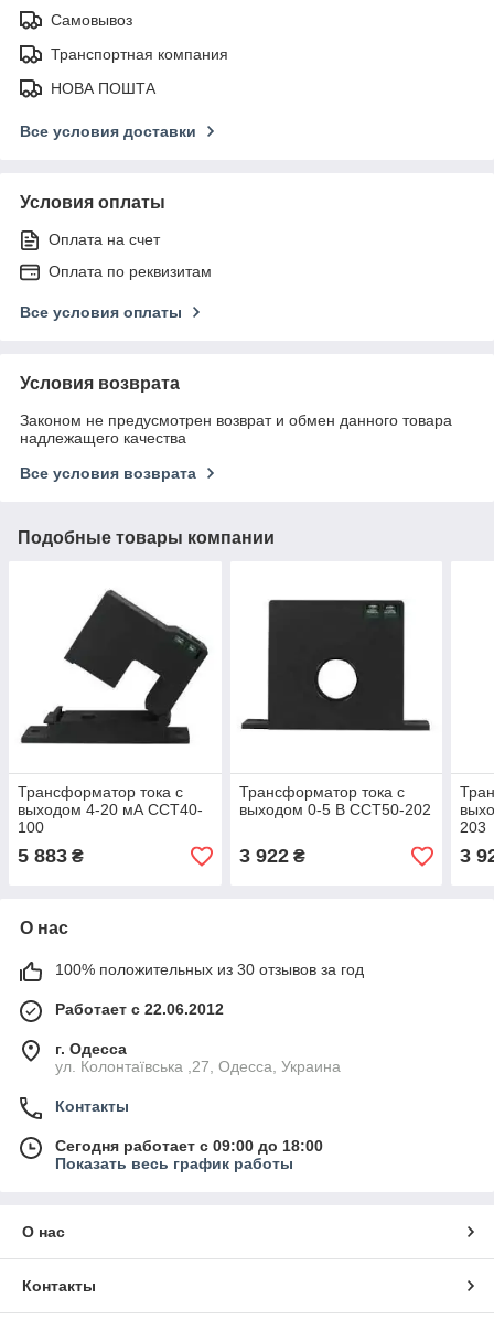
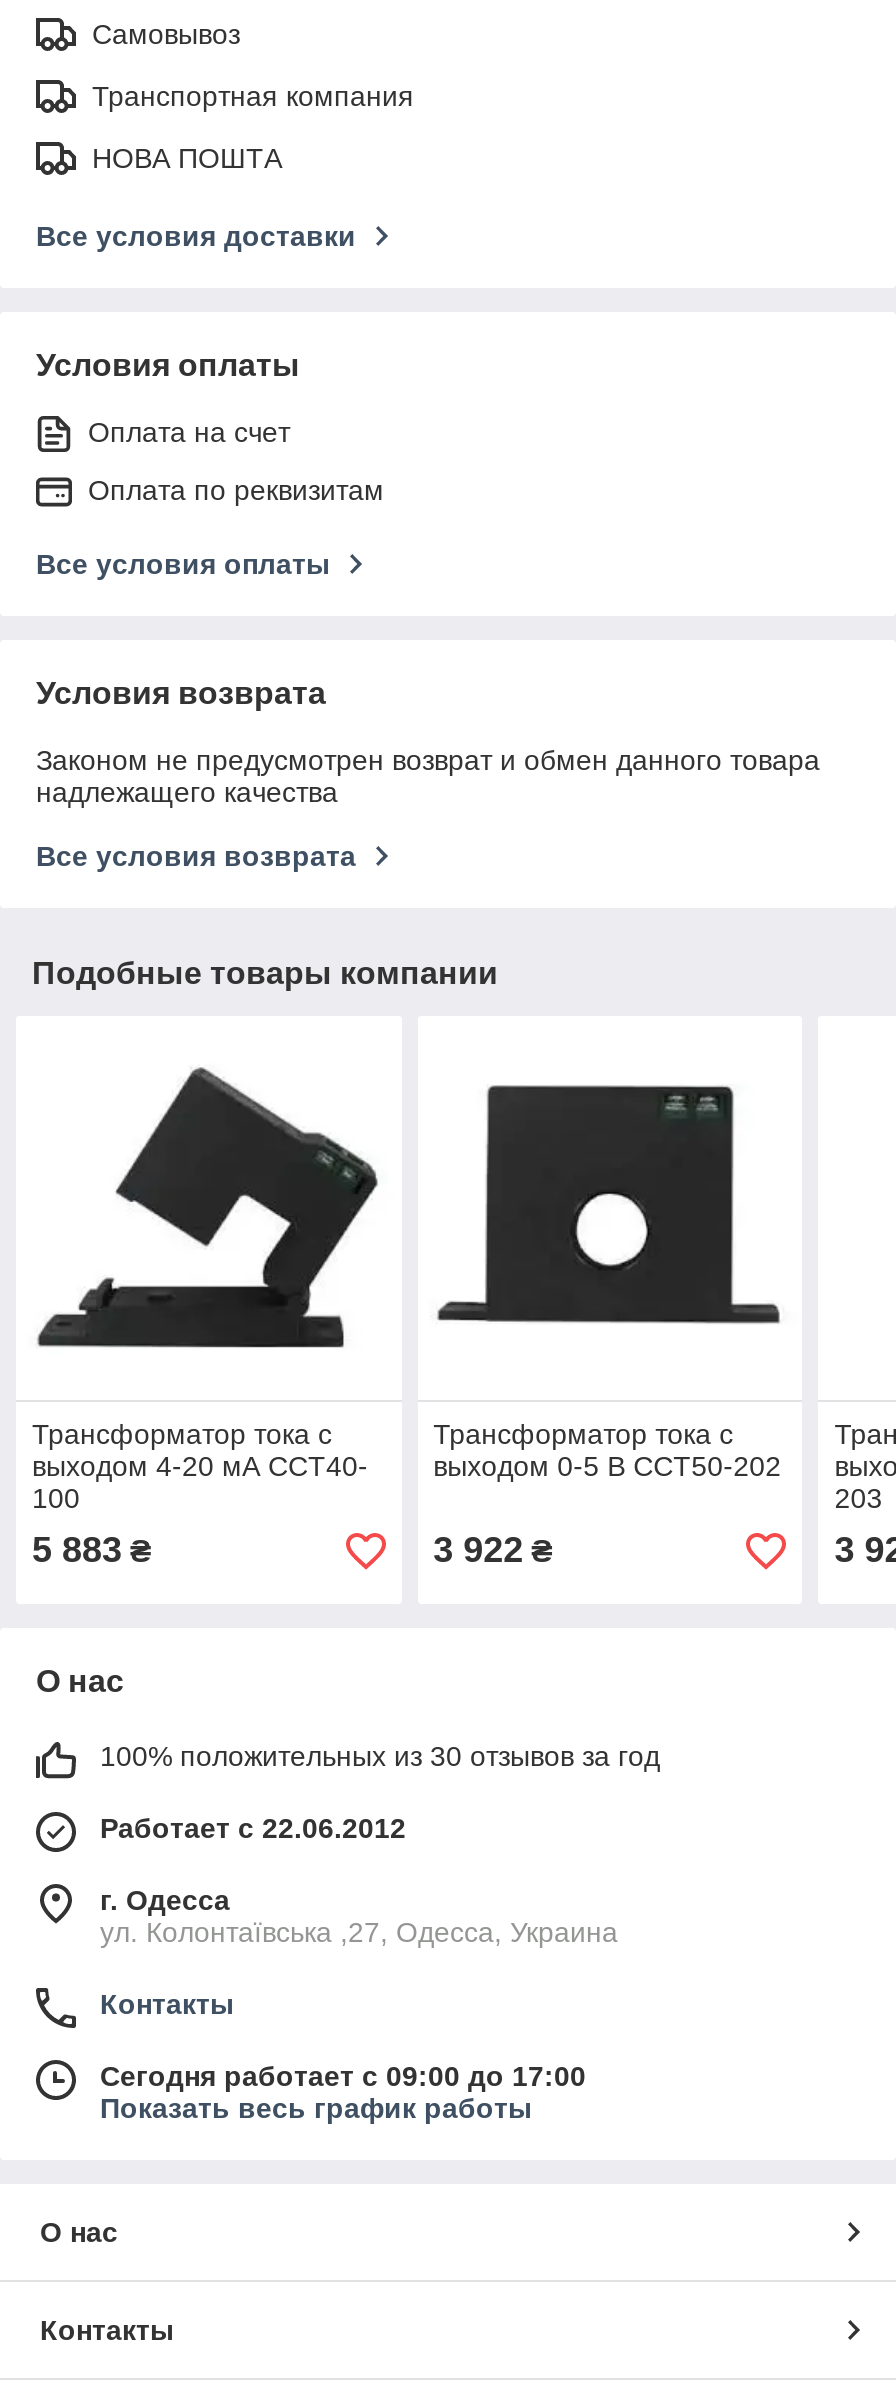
- Сегодня работает с 09:00 до 18:00
+ Сегодня работает с 09:00 до 17:00
